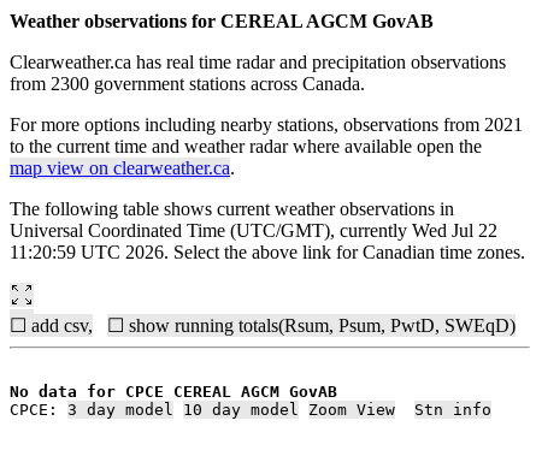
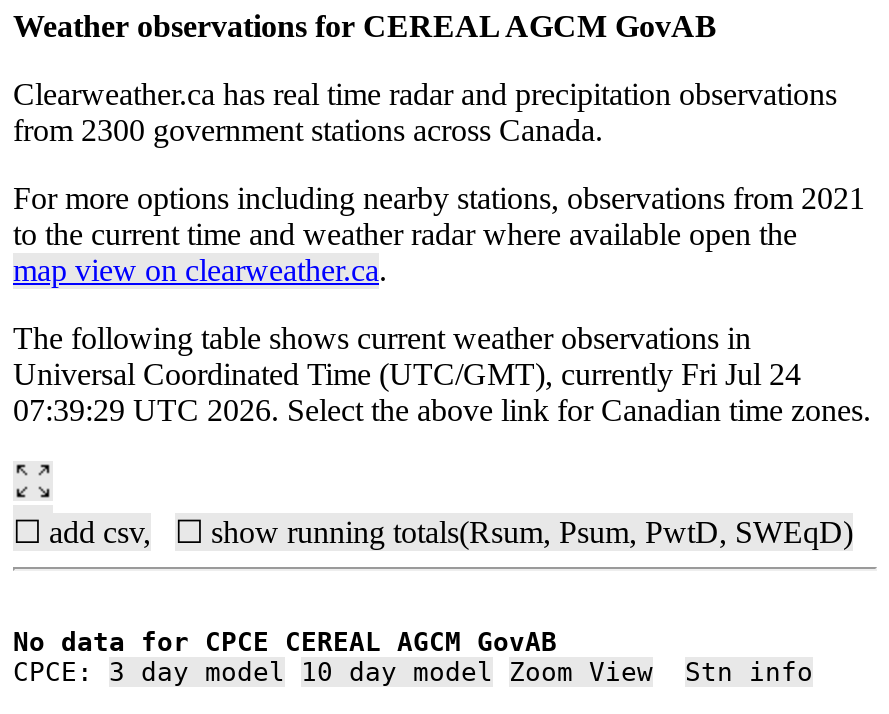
- Universal Coordinated Time (UTC/GMT), currently Wed Jul 22
+ Universal Coordinated Time (UTC/GMT), currently Fri Jul 24

- 11:20:59 UTC 2026. Select the above link for Canadian time zones.
+ 07:39:29 UTC 2026. Select the above link for Canadian time zones.
